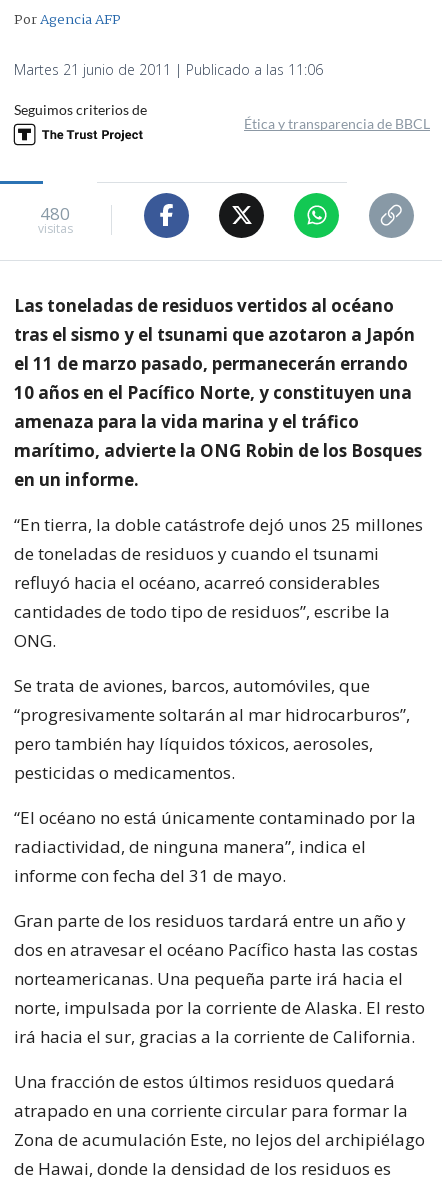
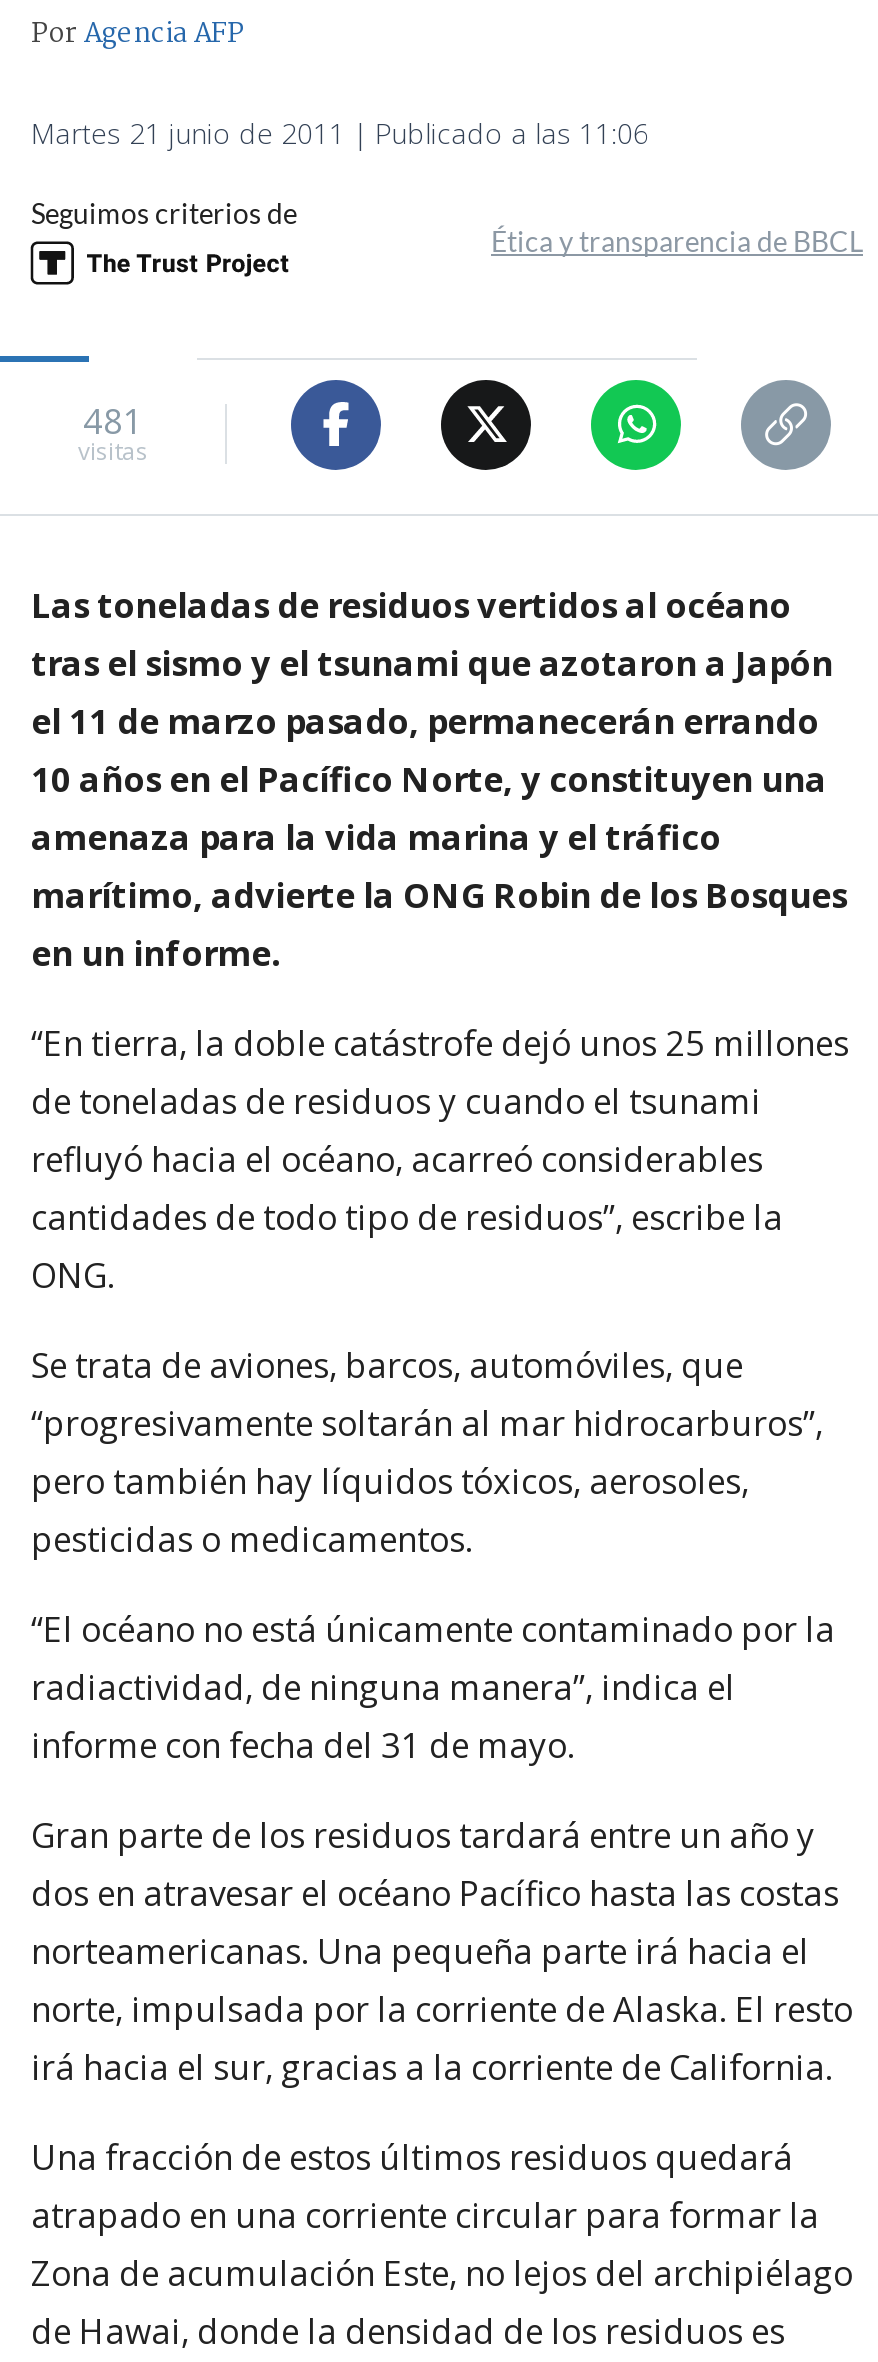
- 480
+ 481
